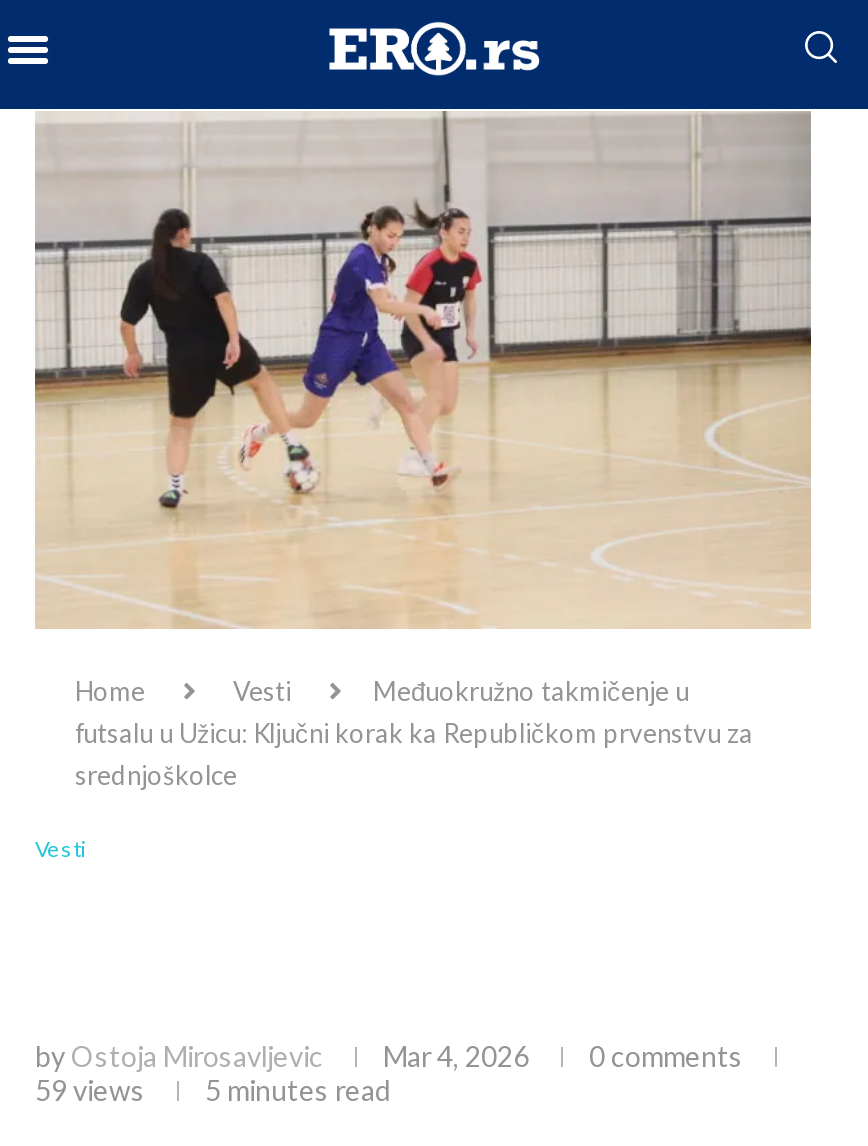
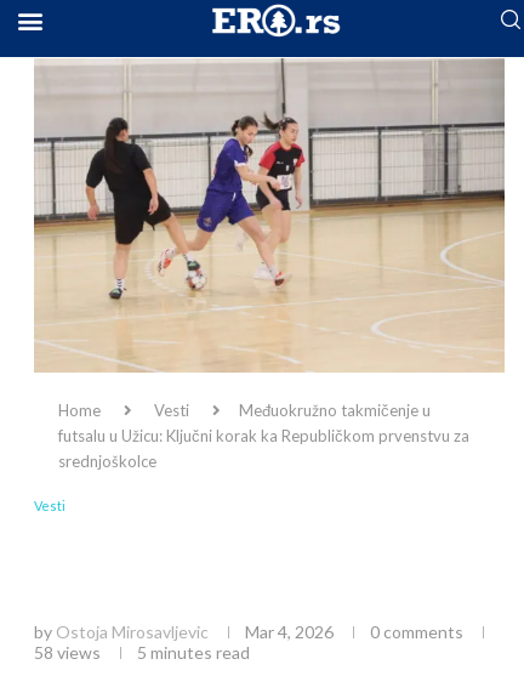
- 59 views 5 minutes read
+ 58 views 5 minutes read
